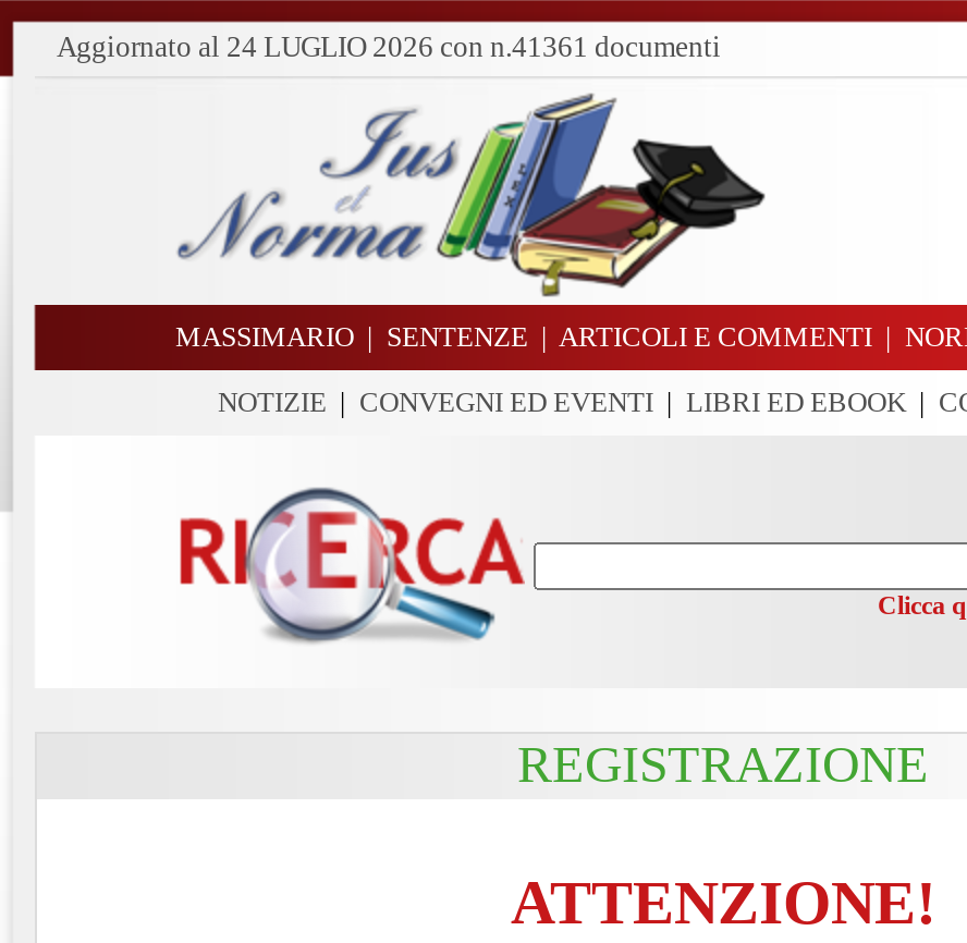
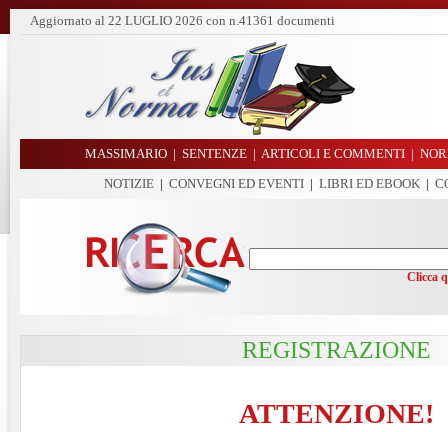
- Aggiornato al 24 LUGLIO 2026 con n.41361 documenti
+ Aggiornato al 22 LUGLIO 2026 con n.41361 documenti
